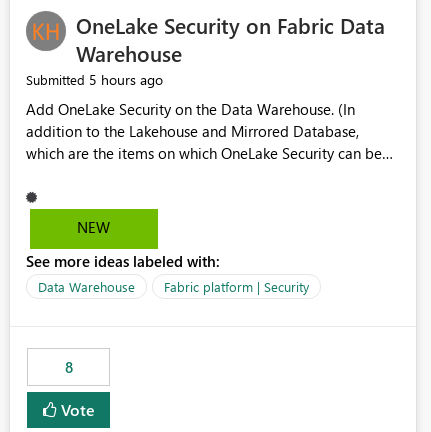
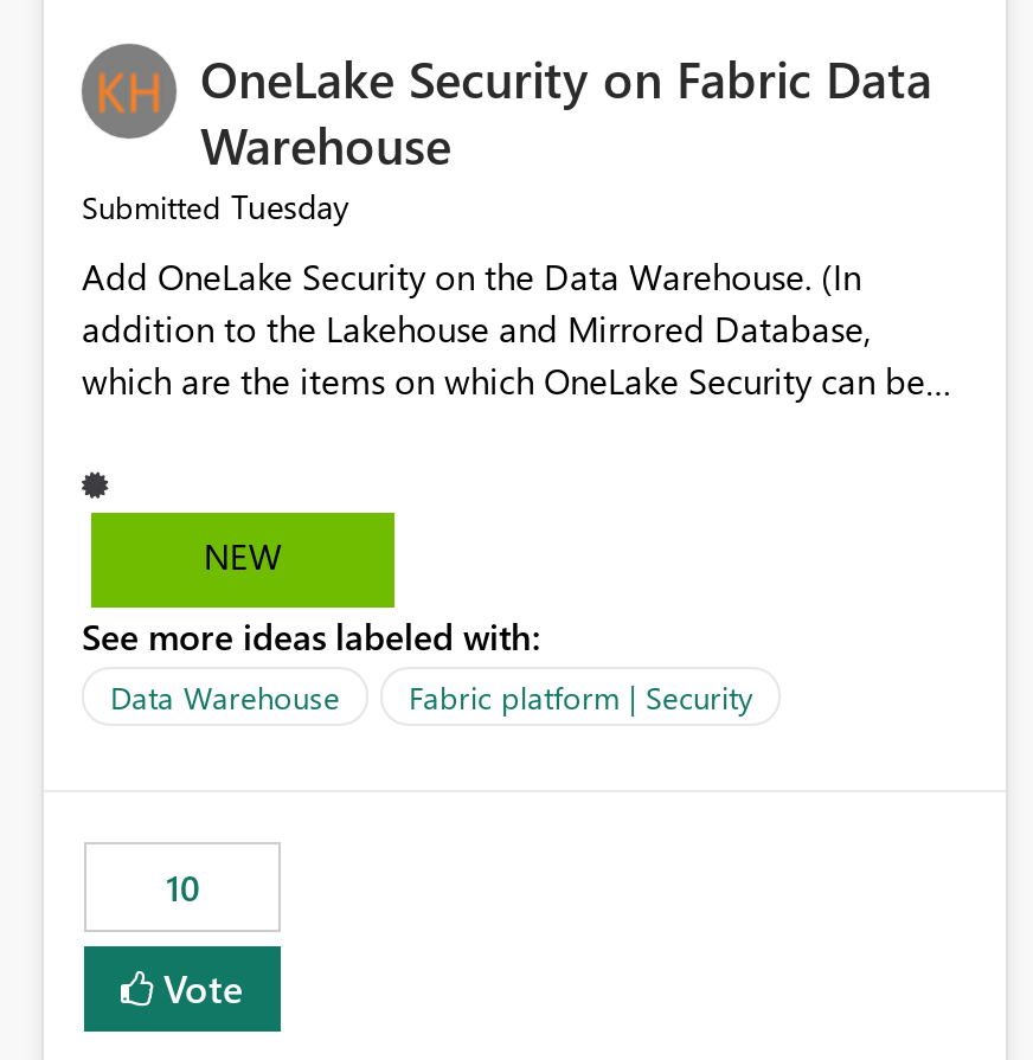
- Submitted 5 hours ago
+ Submitted Tuesday

- 8
+ 10
